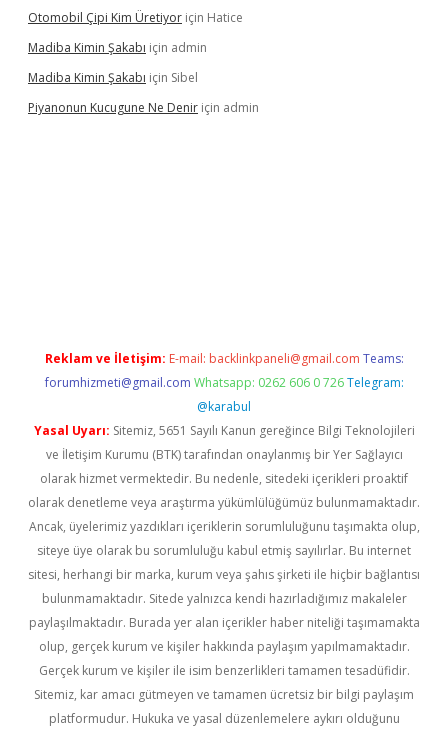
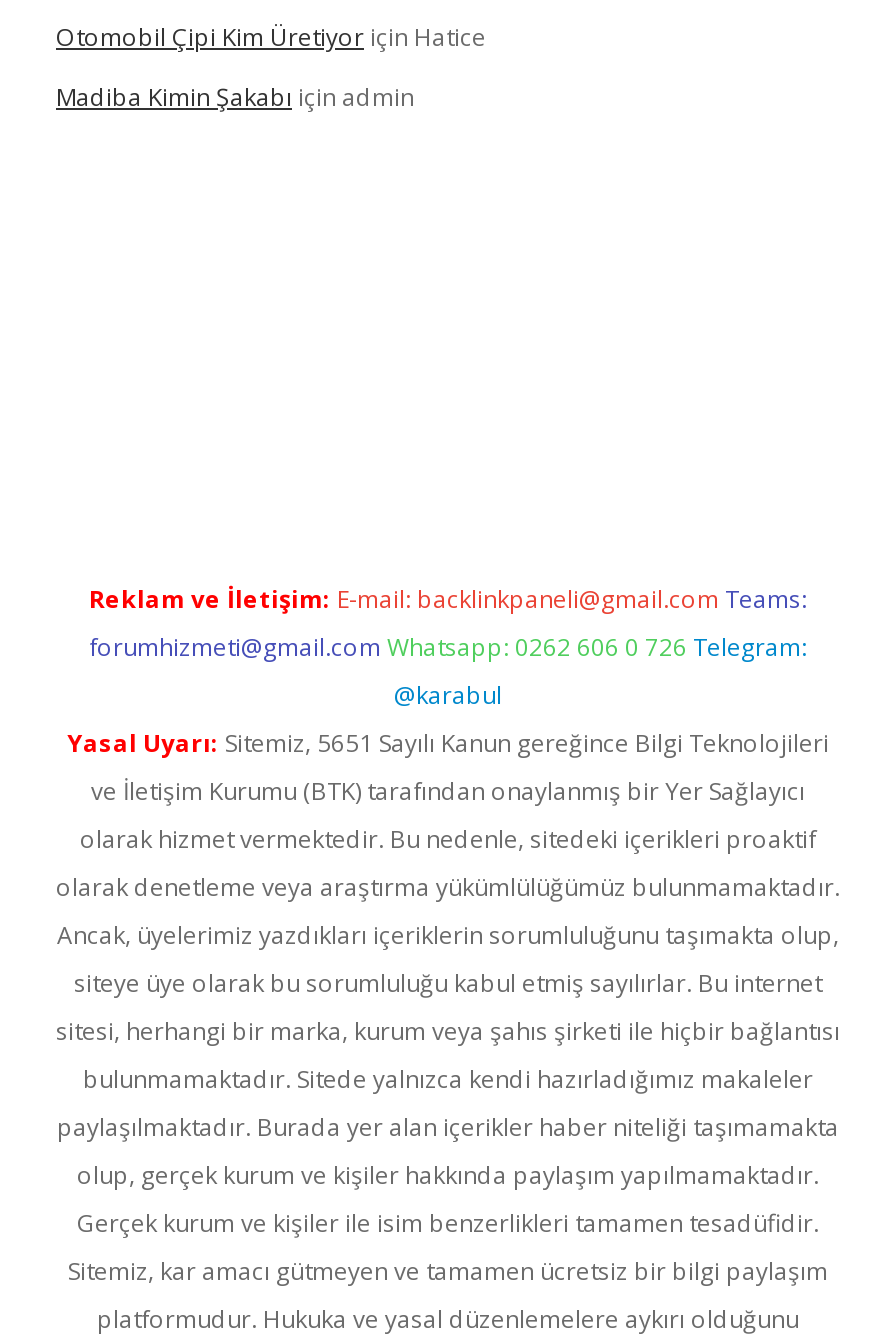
- Madiba Kimin Şakabı için Sibel
- Piyanonun Kucugune Ne Denir için admin
